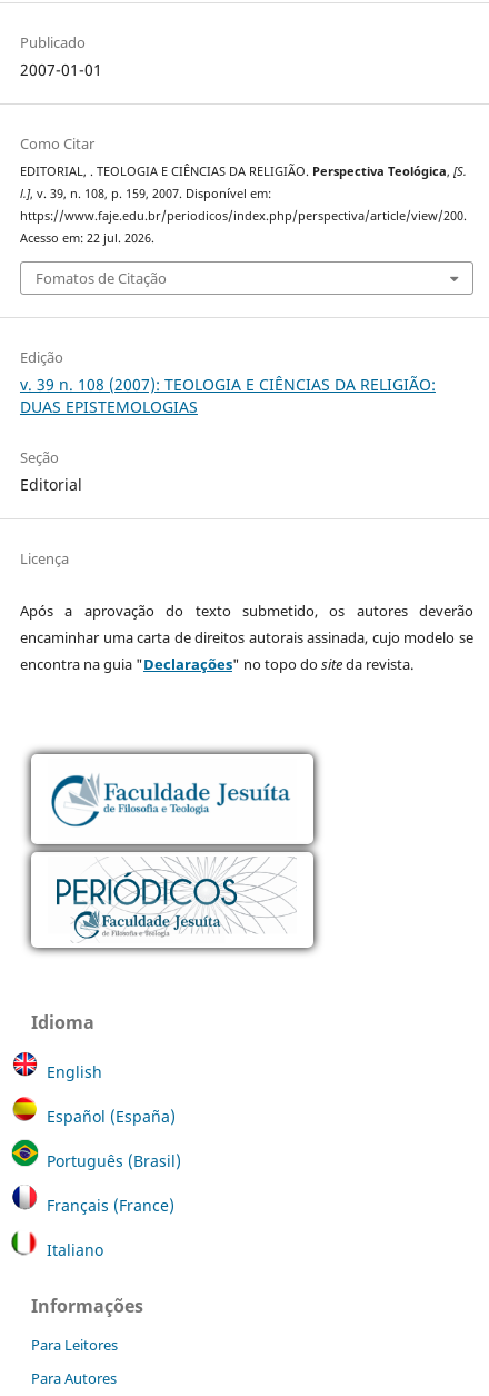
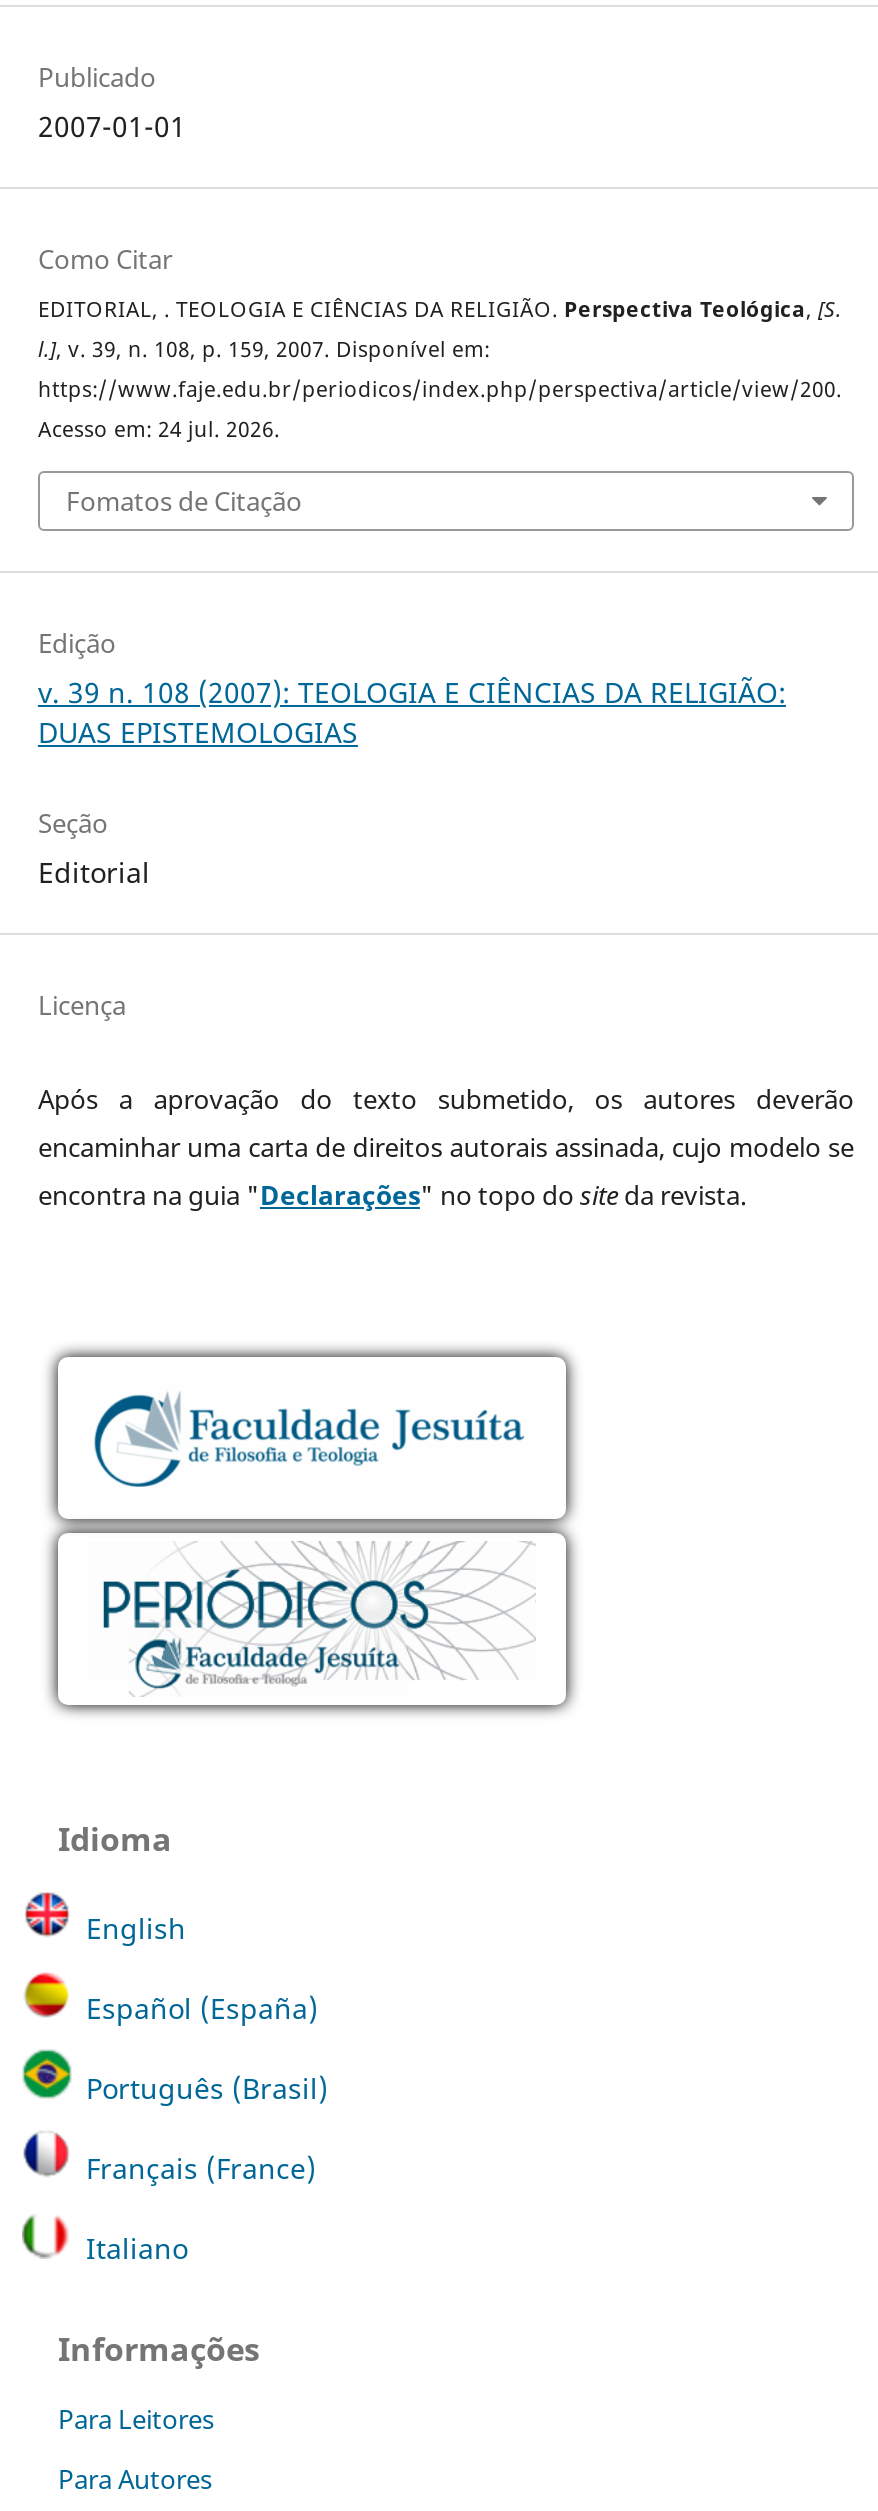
- Acesso em: 22 jul. 2026.
+ Acesso em: 24 jul. 2026.
